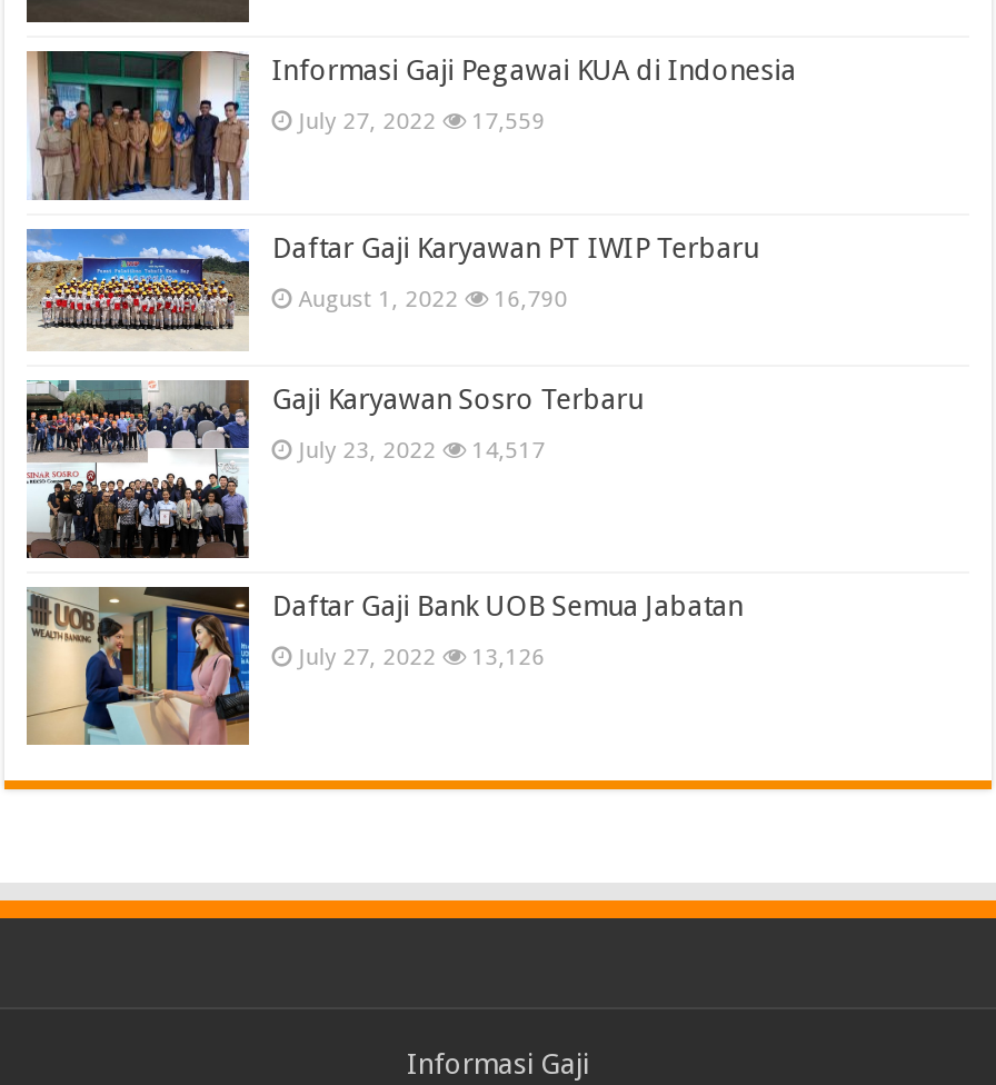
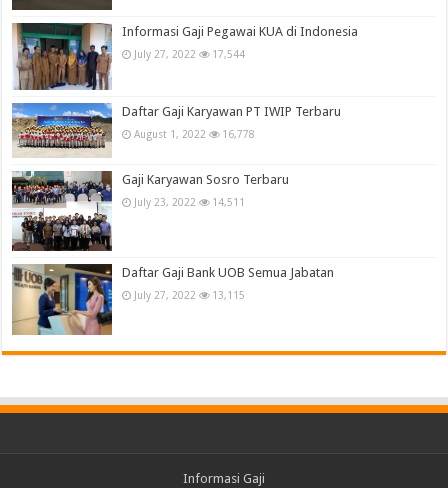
- July 27, 2022 17,559
+ July 27, 2022 17,544

- August 1, 2022 16,790
+ August 1, 2022 16,778

- July 23, 2022 14,517
+ July 23, 2022 14,511

- July 27, 2022 13,126
+ July 27, 2022 13,115
